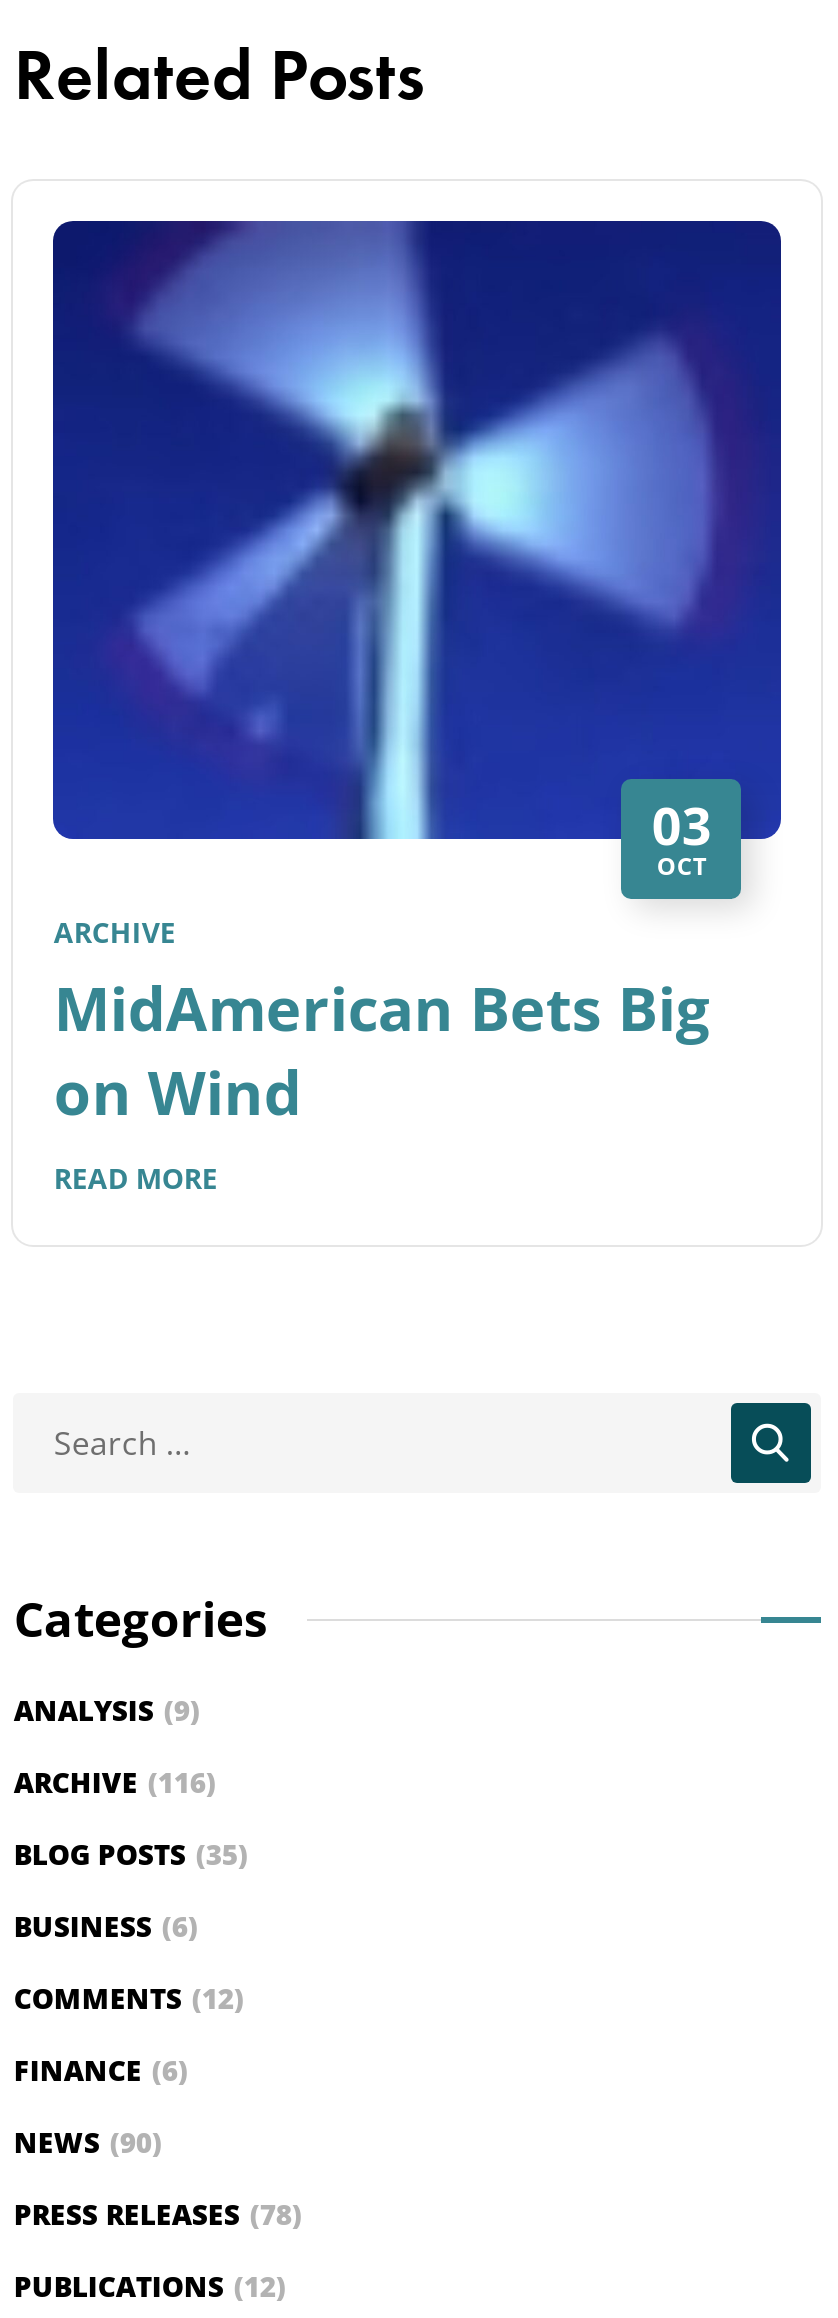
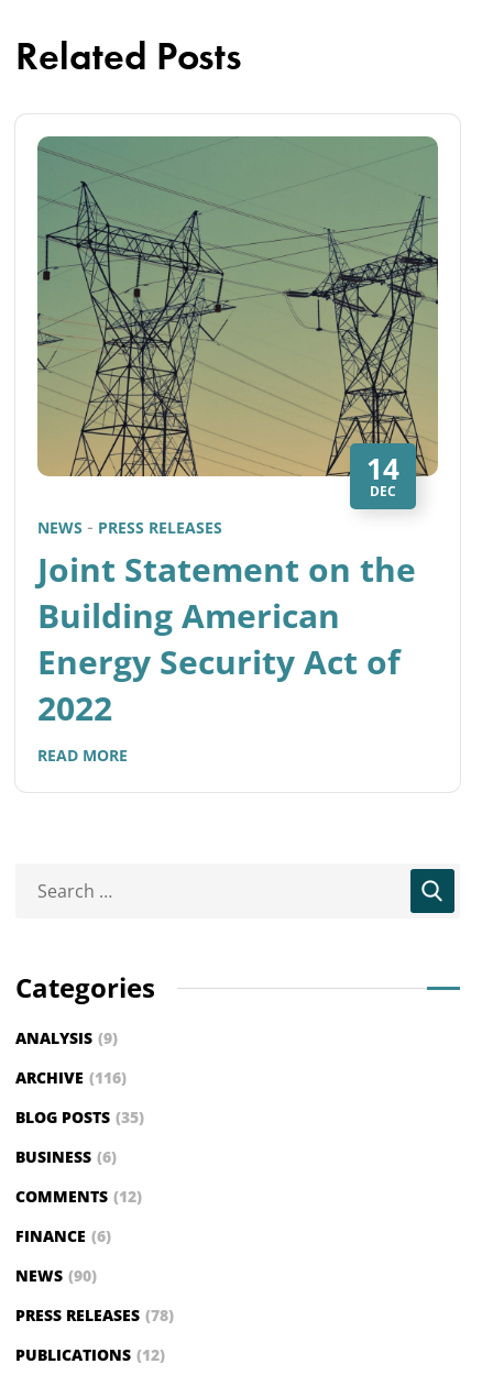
- [image]
- 03
- OCT
+ [image]
+ 14
+ DEC

- ARCHIVE
- MidAmerican Bets Big
- on Wind
+ NEWS
+ PRESS RELEASES
+ Joint Statement on the
+ Building American
+ Energy Security Act of
+ 2022
